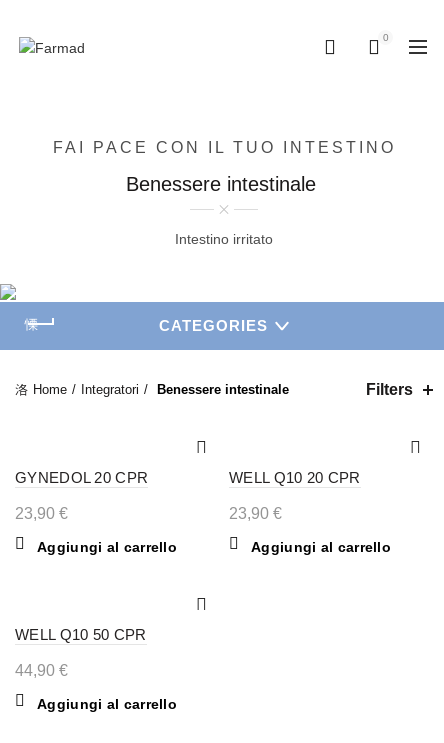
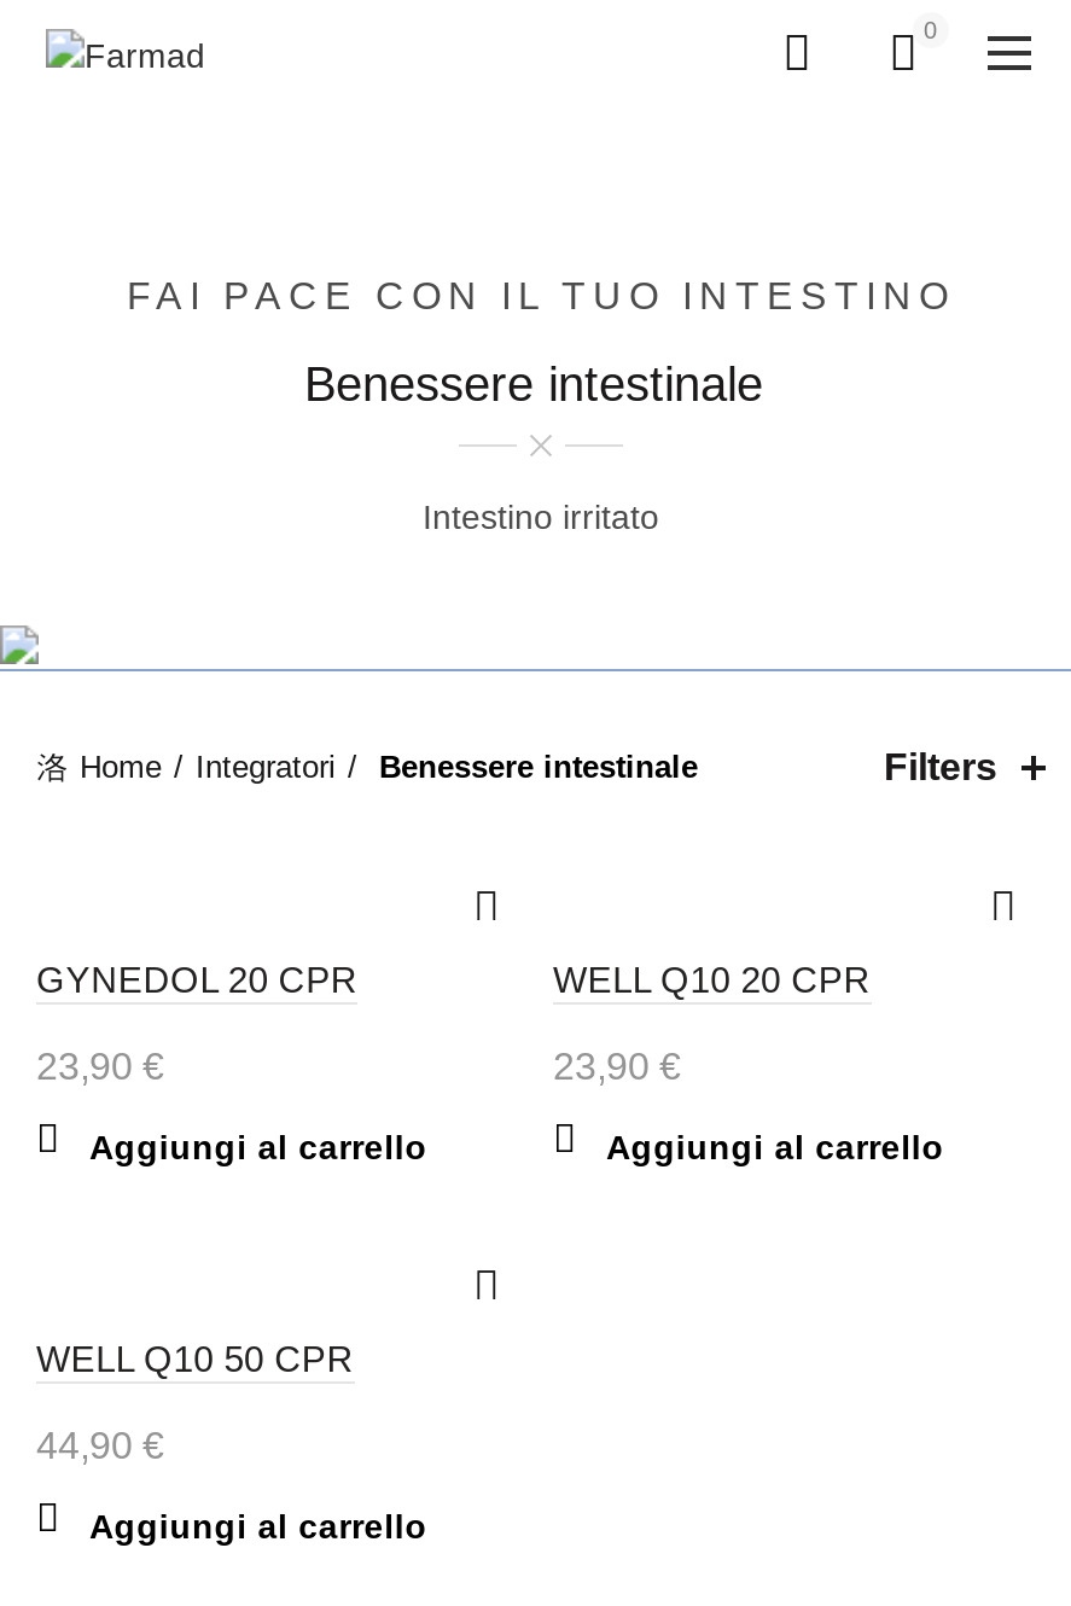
- CATEGORIES
